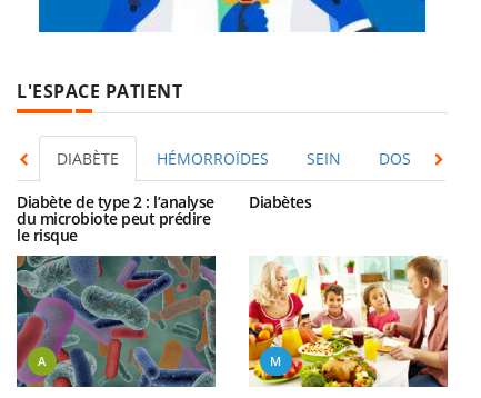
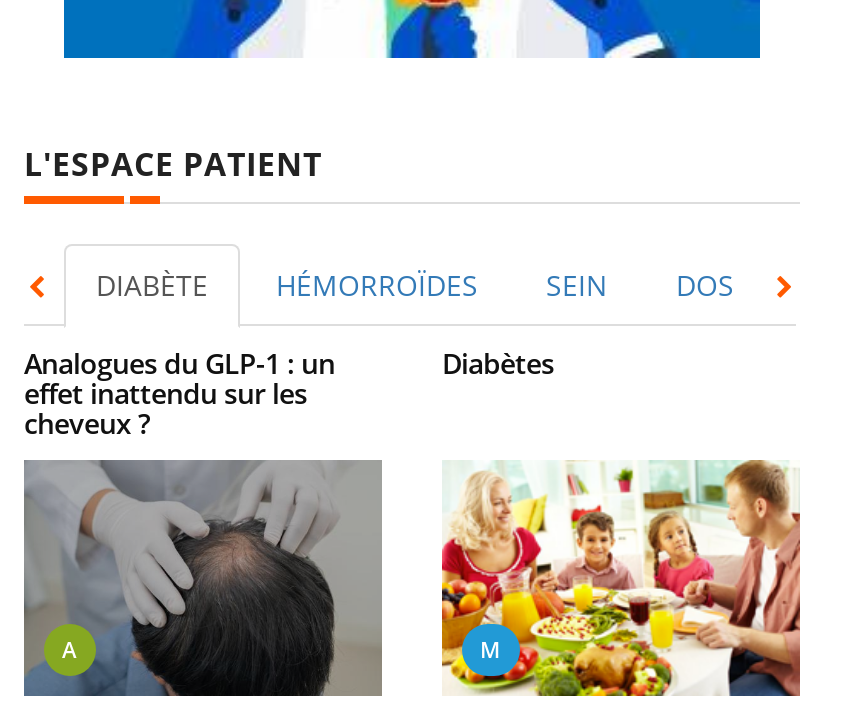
- Diabète de type 2 : l’analyse
- du microbiote peut prédire
- le risque
+ Analogues du GLP-1 : un
+ effet inattendu sur les
+ cheveux ?

- [image]
+ [image]
